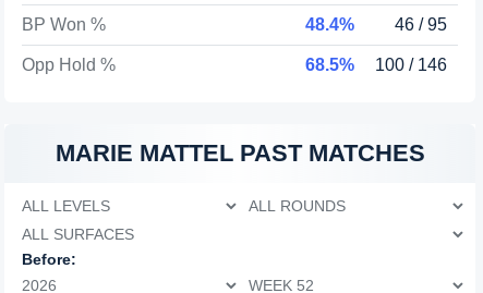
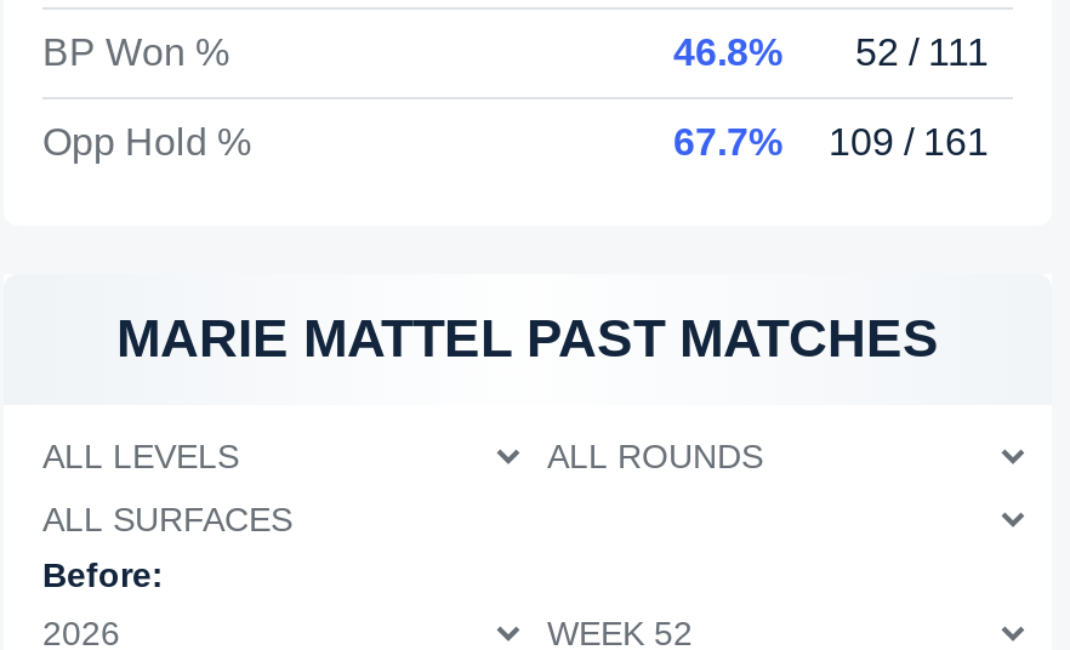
- 48.4%
+ 46.8%

- 46 / 95
+ 52 / 111

- 68.5%
+ 67.7%

- 100 / 146
+ 109 / 161
